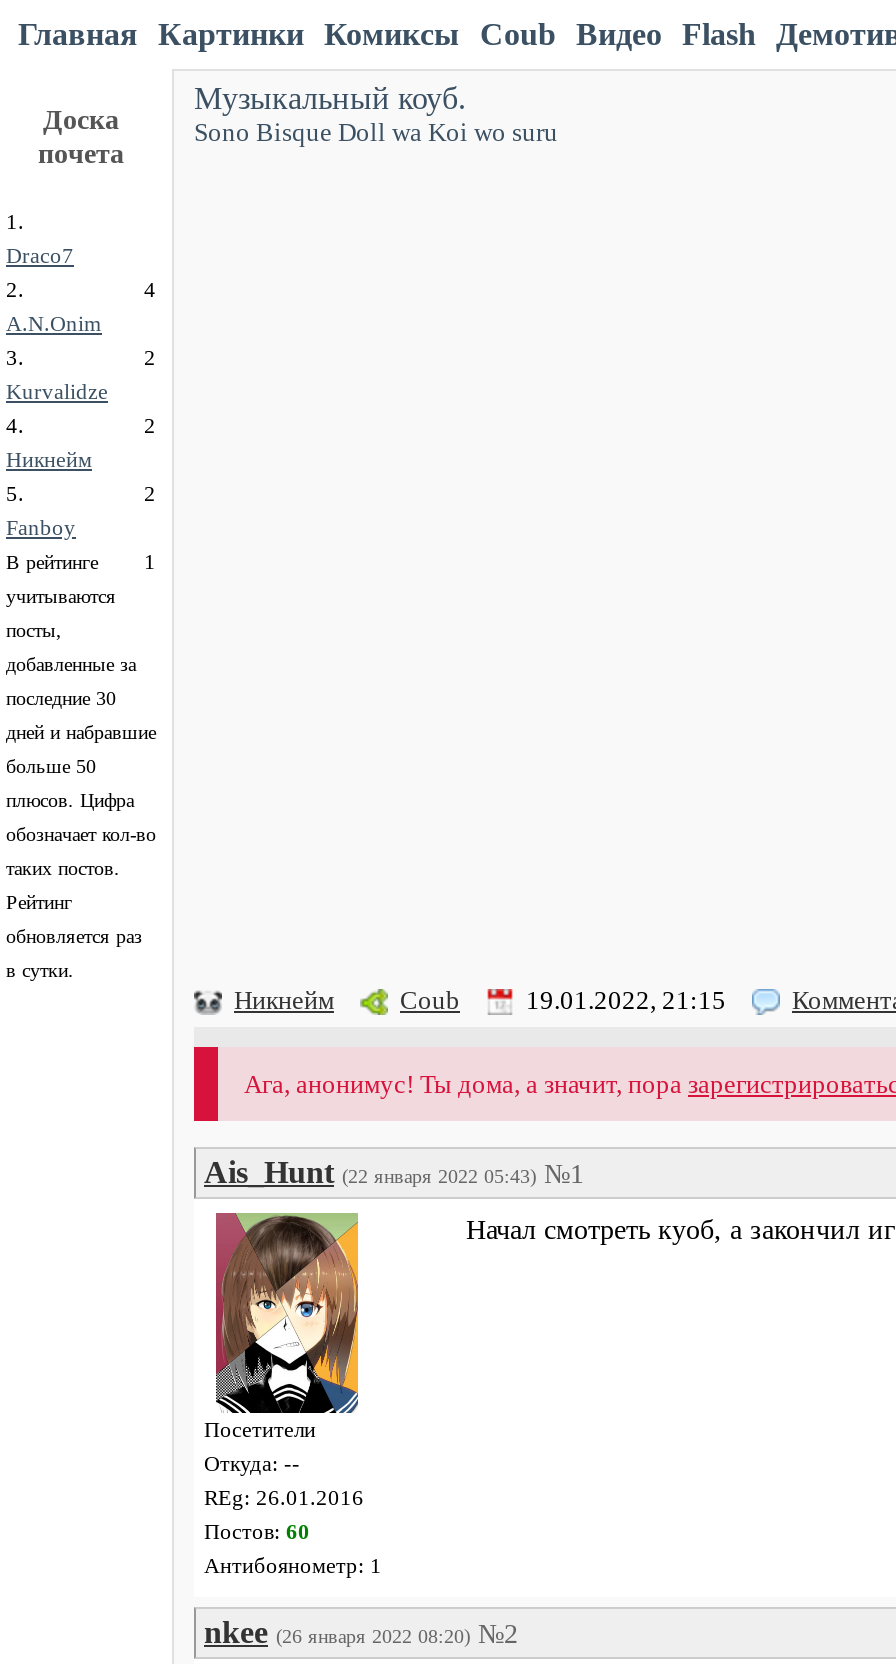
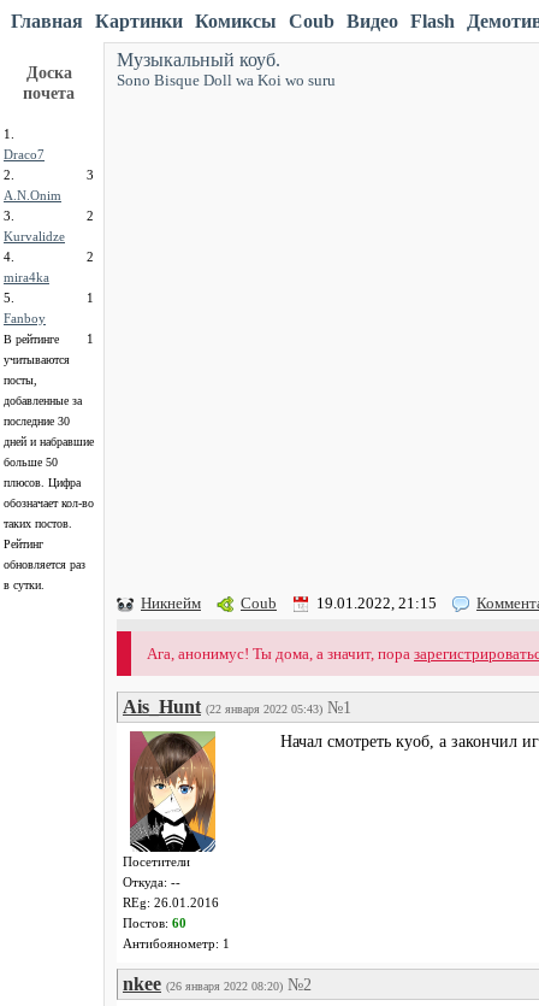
- 4
+ 3

- Никнейм
- 2
+ mira4ka
+ 1
